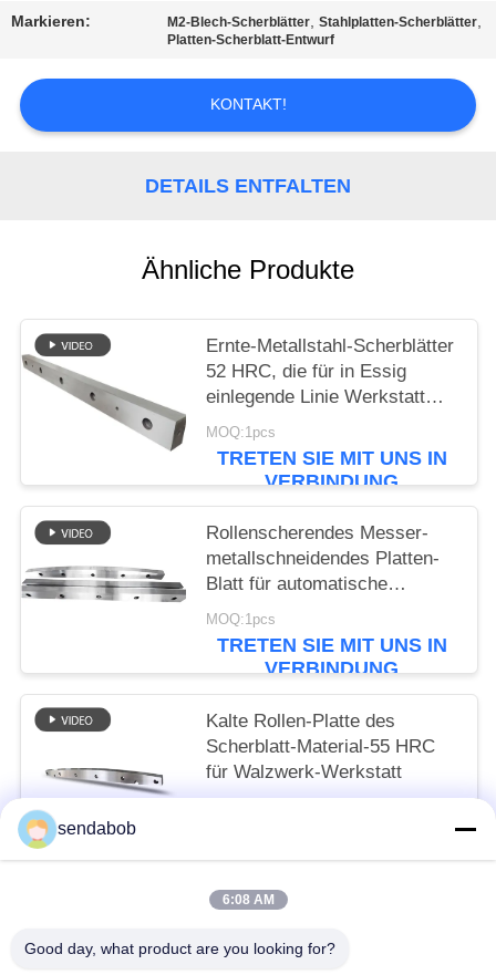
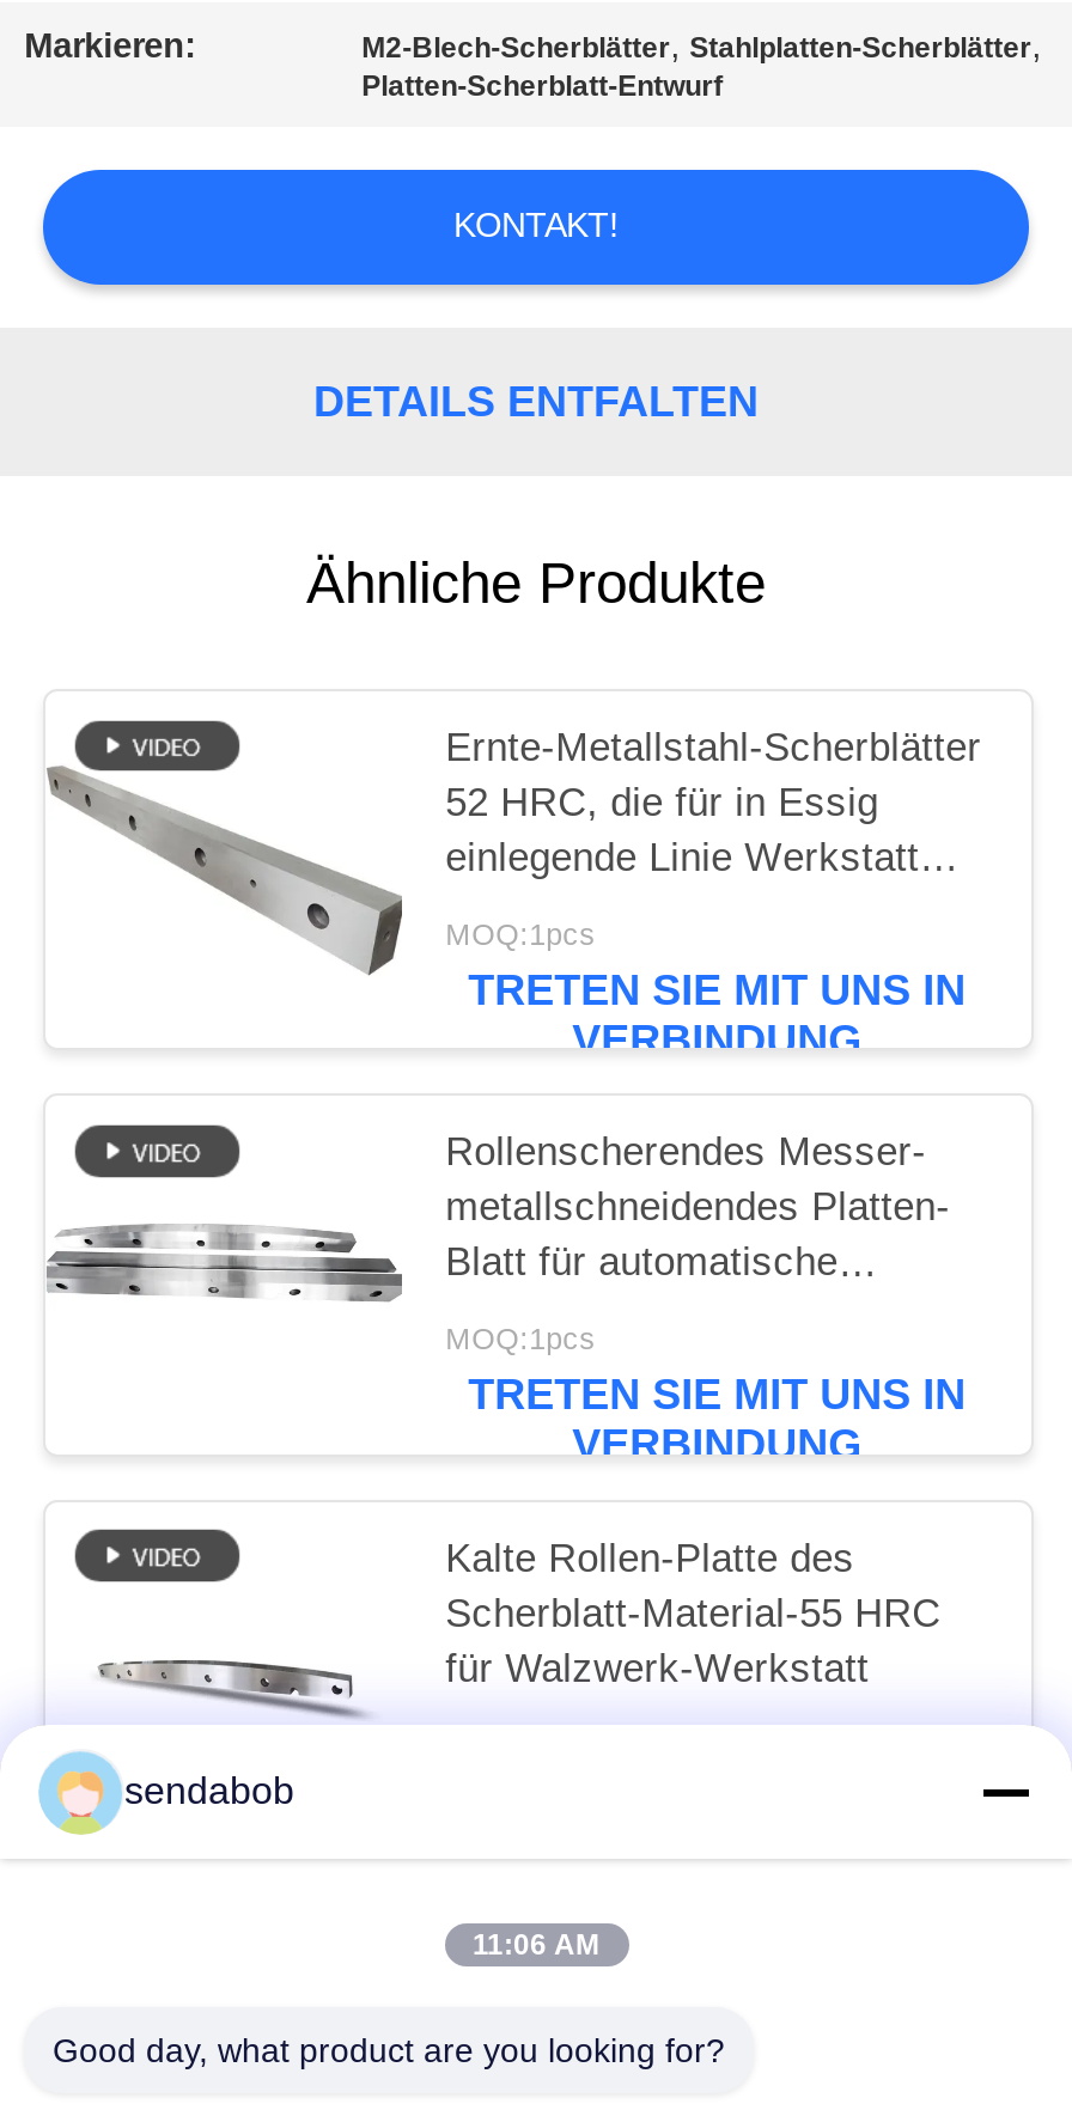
- 6:08 AM
+ 11:06 AM
